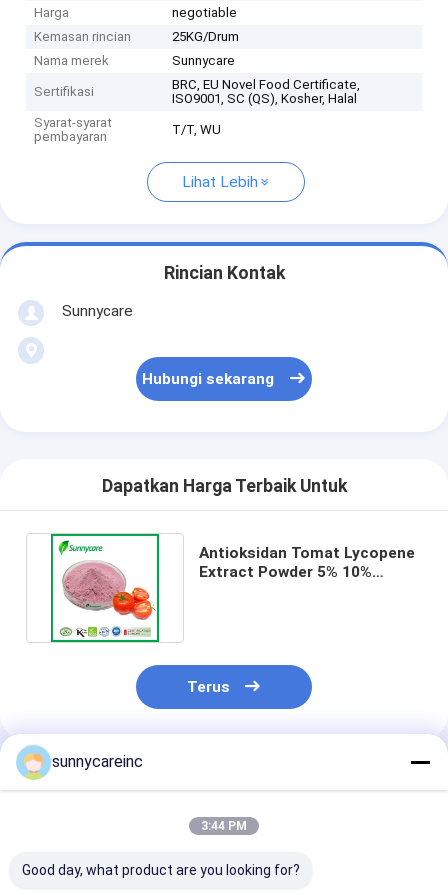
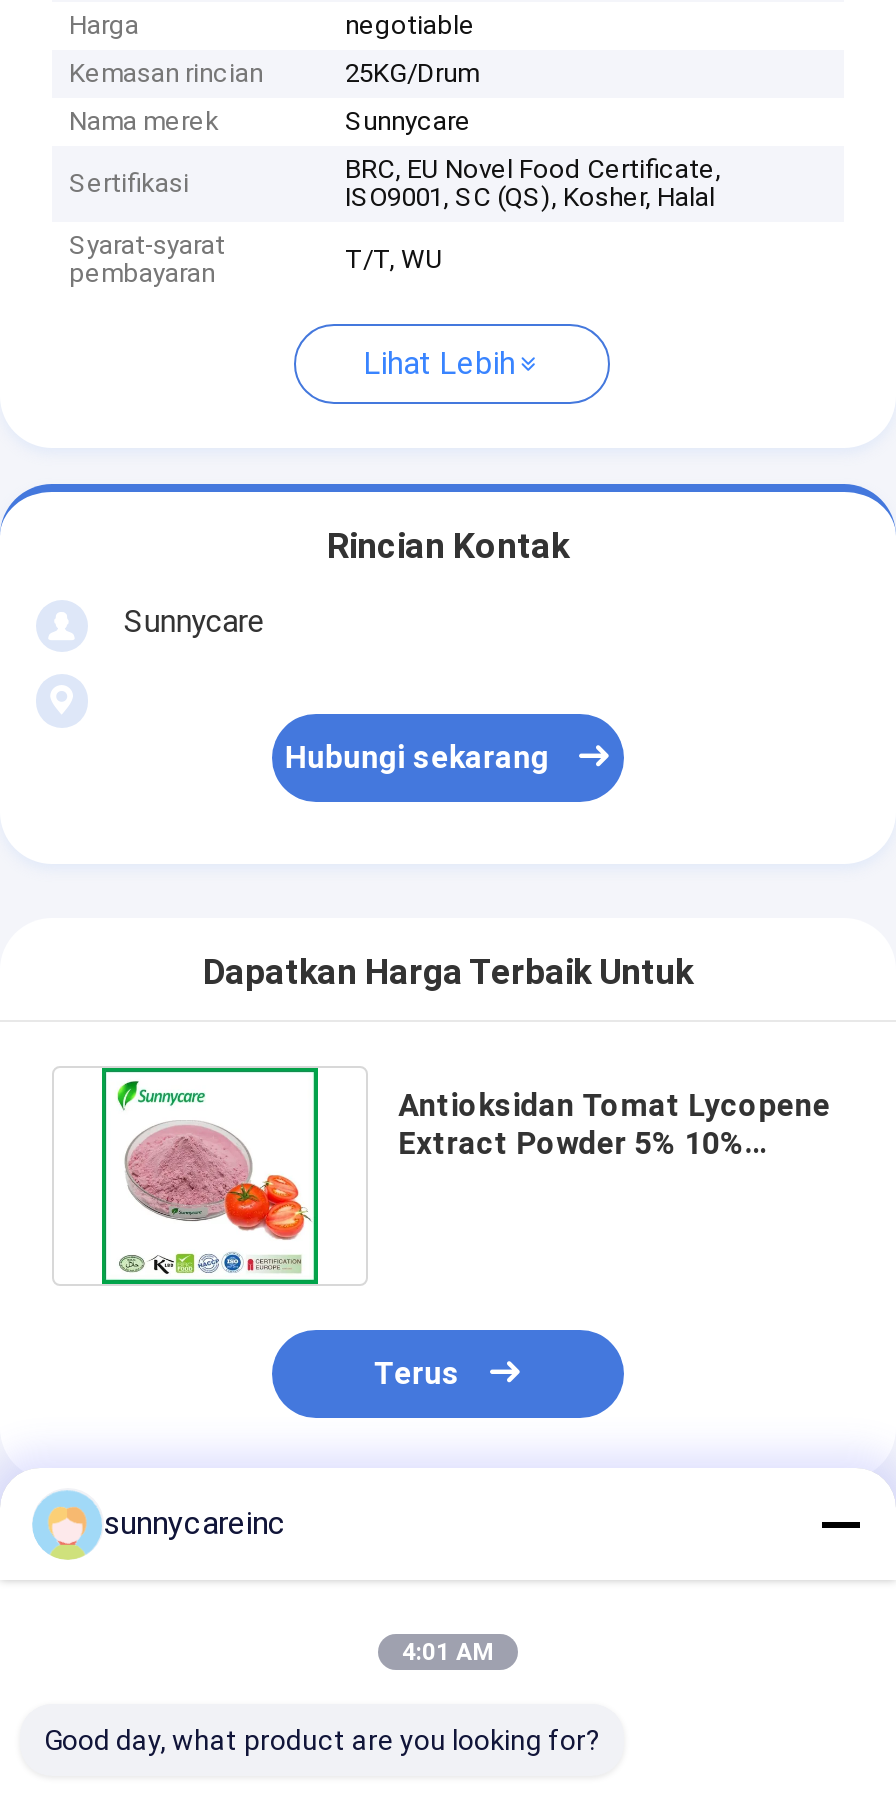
- 3:44 PM
+ 4:01 AM
